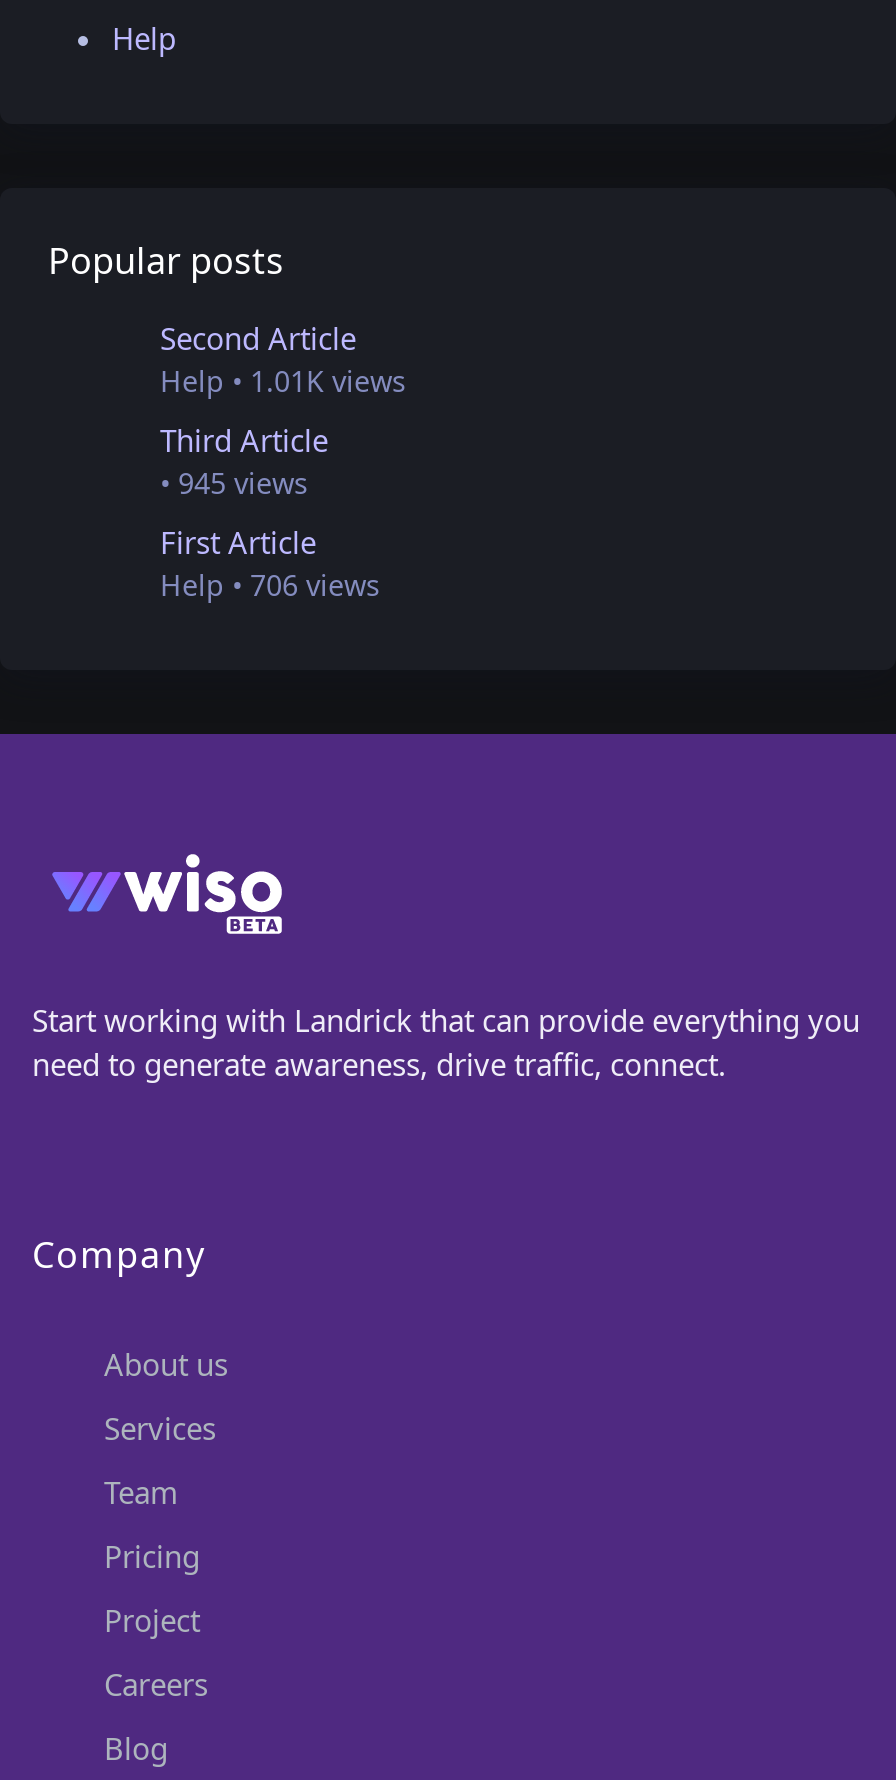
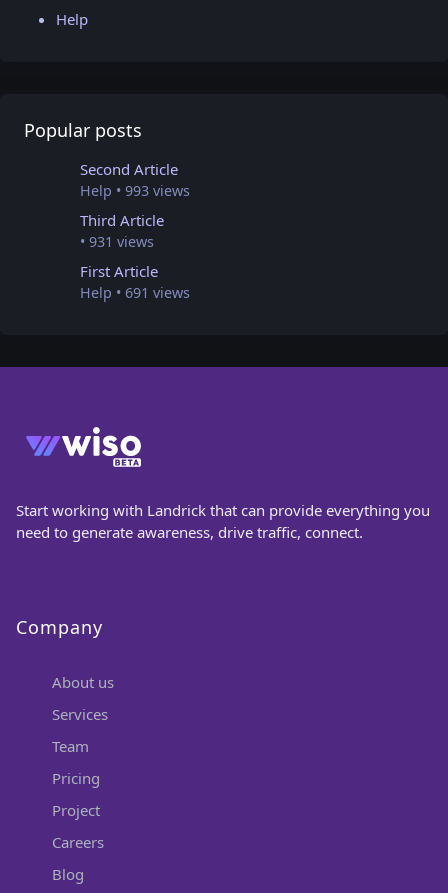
- Help • 1.01K views
+ Help • 993 views

- • 945 views
+ • 931 views

- Help • 706 views
+ Help • 691 views
